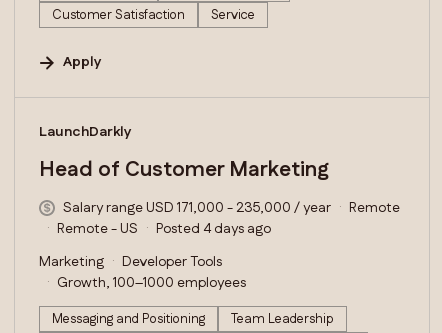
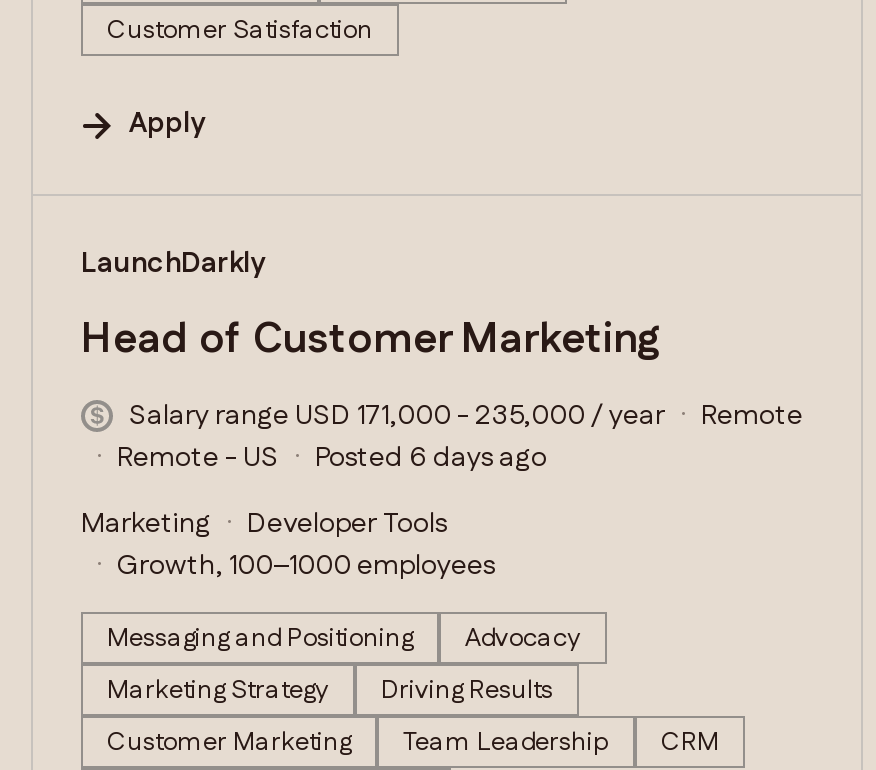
- Service

- Posted 4 days ago
+ Posted 6 days ago

+ Advocacy
+ Marketing Strategy
+ Driving Results
+ Customer Marketing

+ CRM
